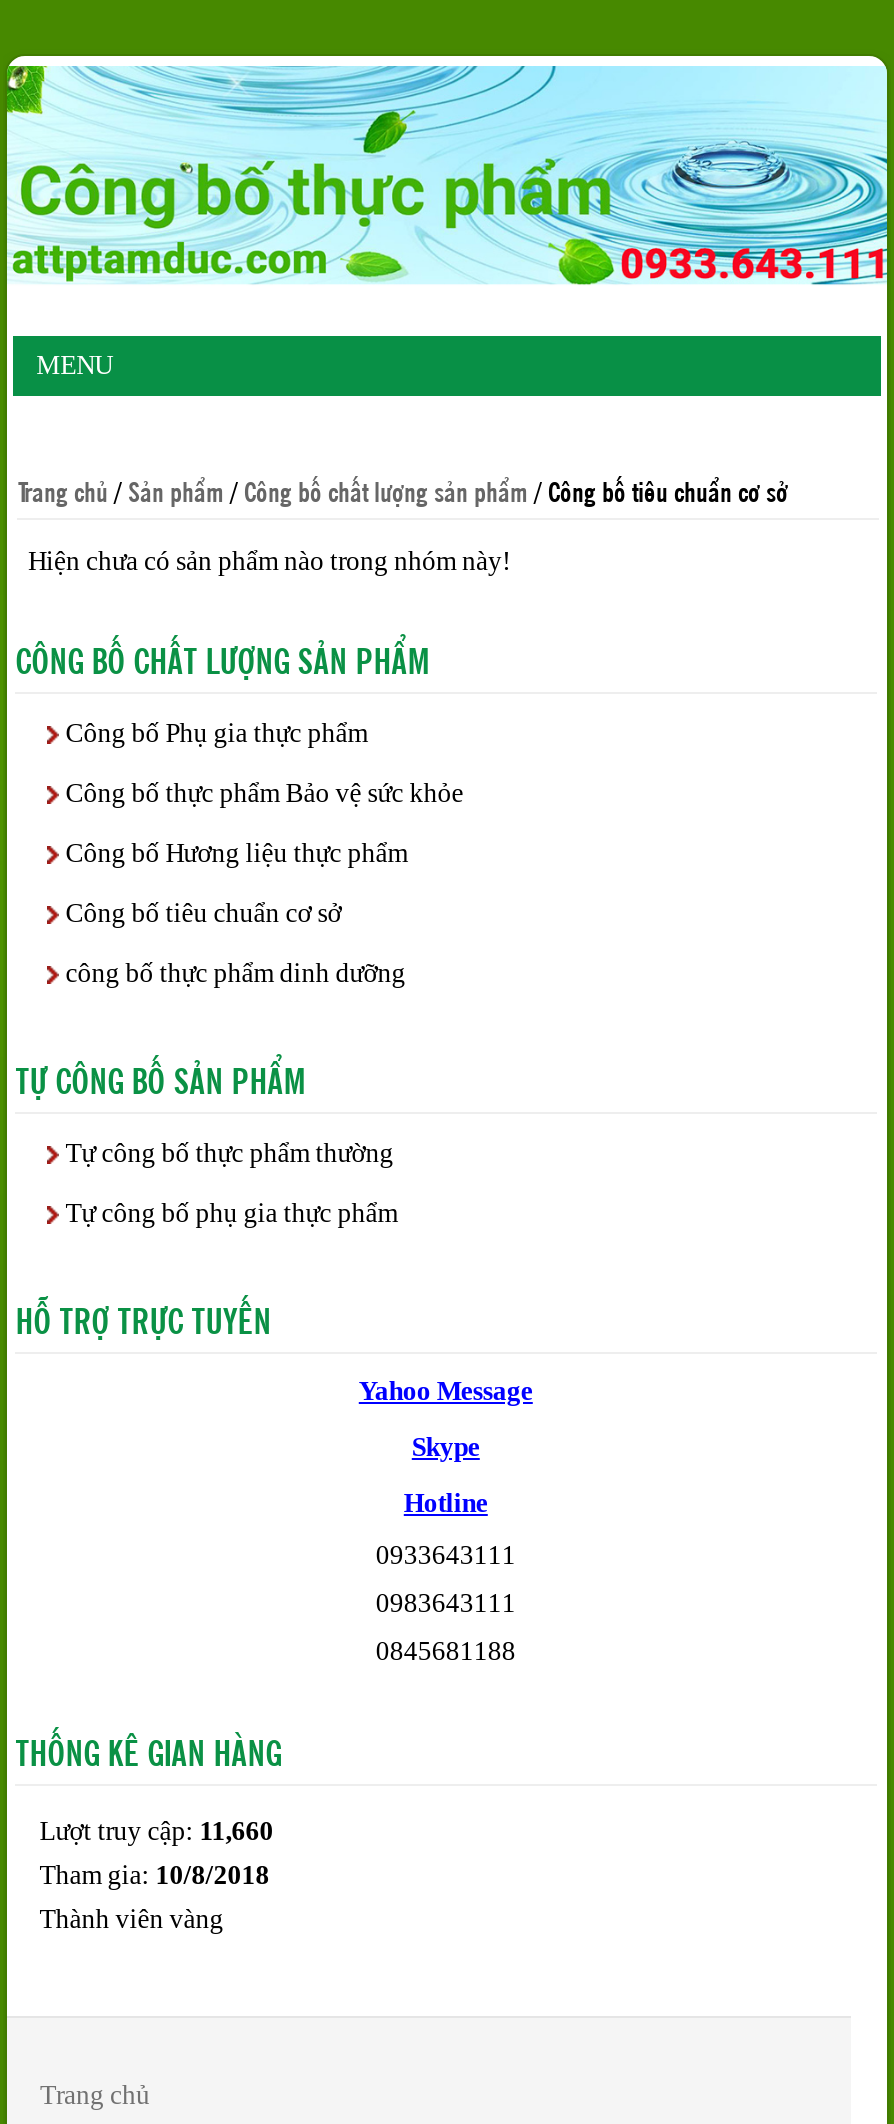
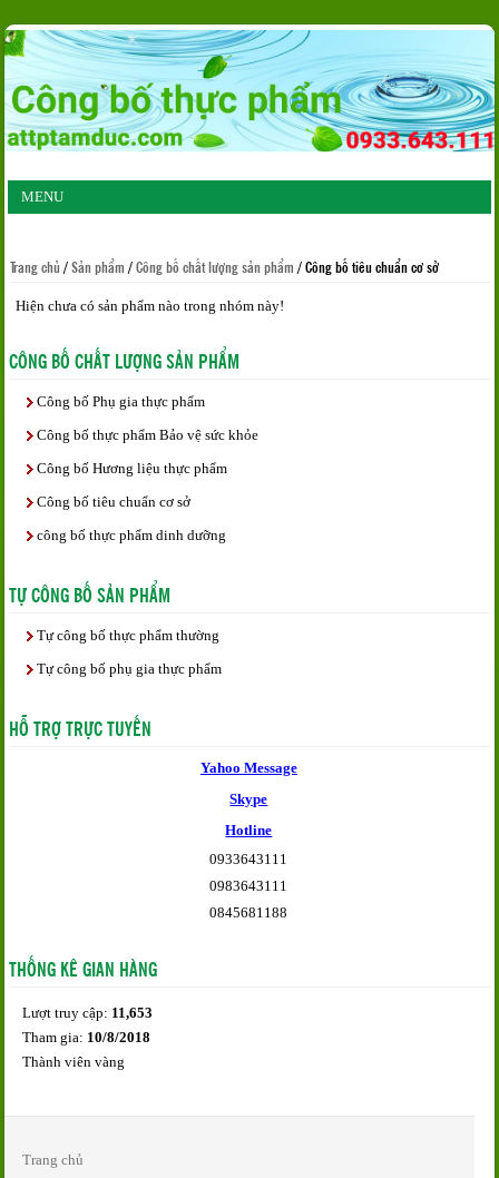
- Lượt truy cập: 11,660
+ Lượt truy cập: 11,653
